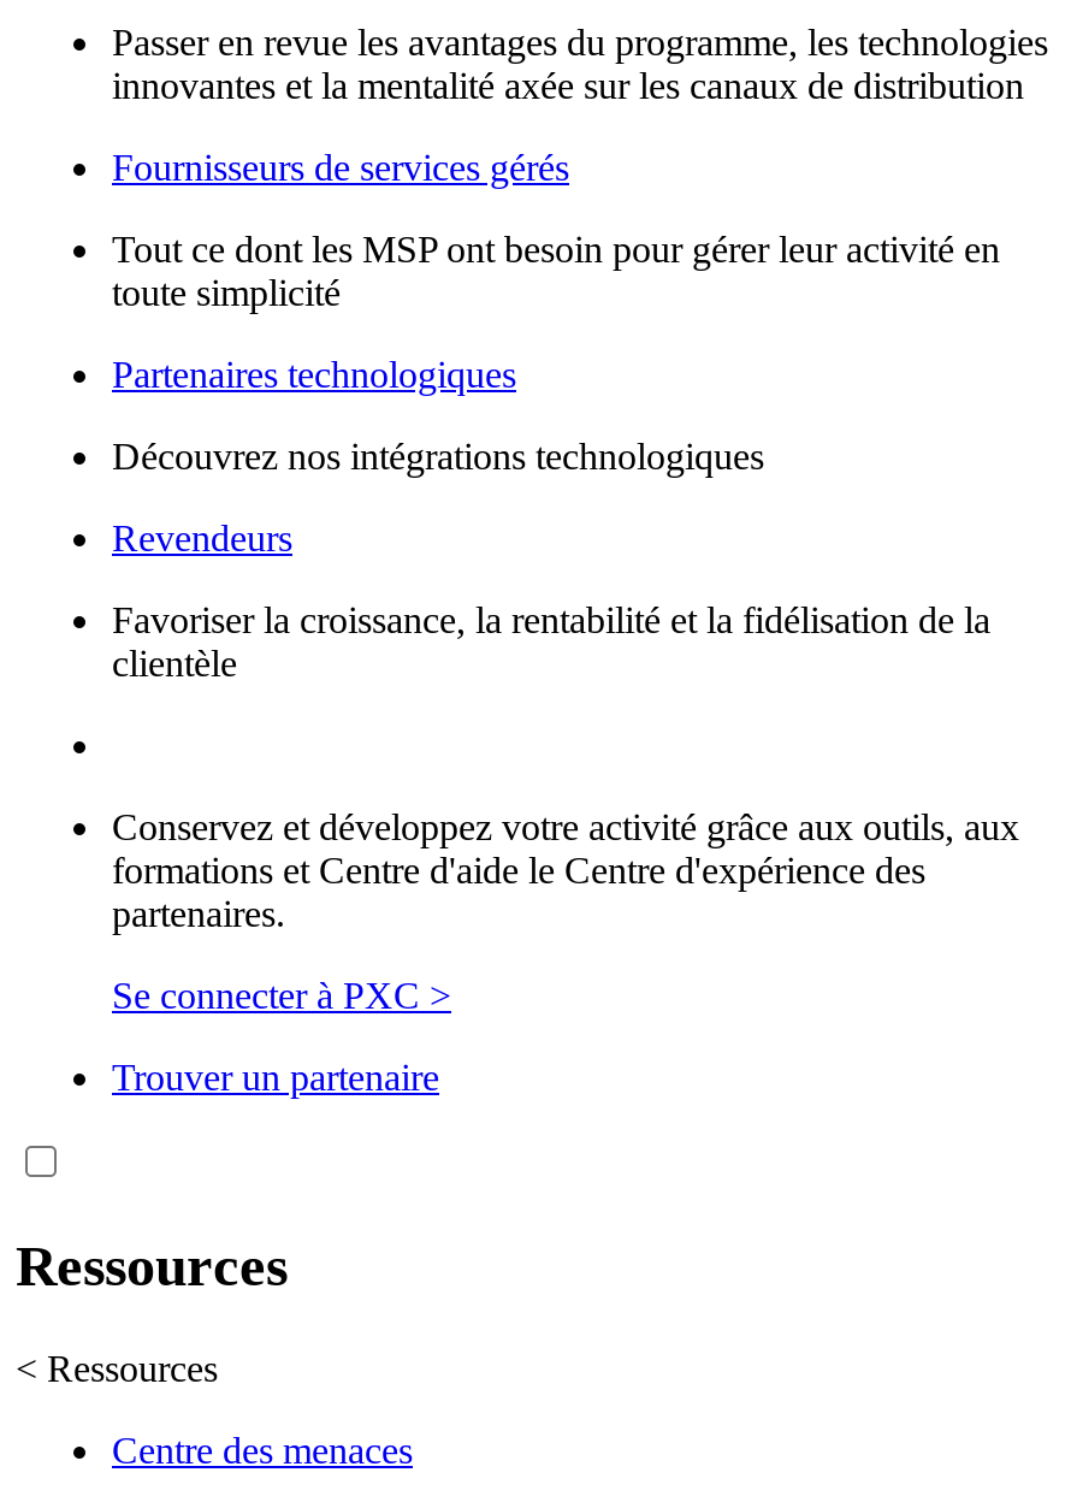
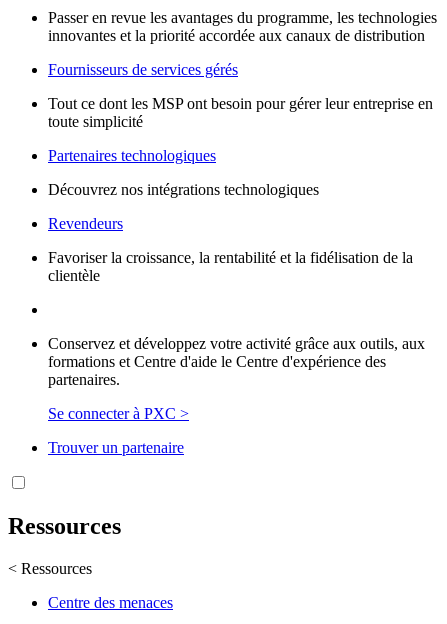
- innovantes et la mentalité axée sur les canaux de distribution
+ innovantes et la priorité accordée aux canaux de distribution

- Tout ce dont les MSP ont besoin pour gérer leur activité en
+ Tout ce dont les MSP ont besoin pour gérer leur entreprise en
